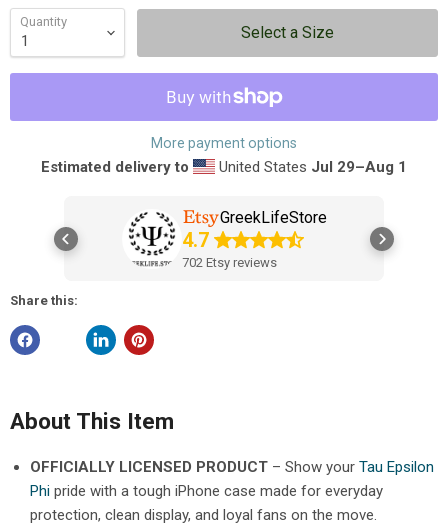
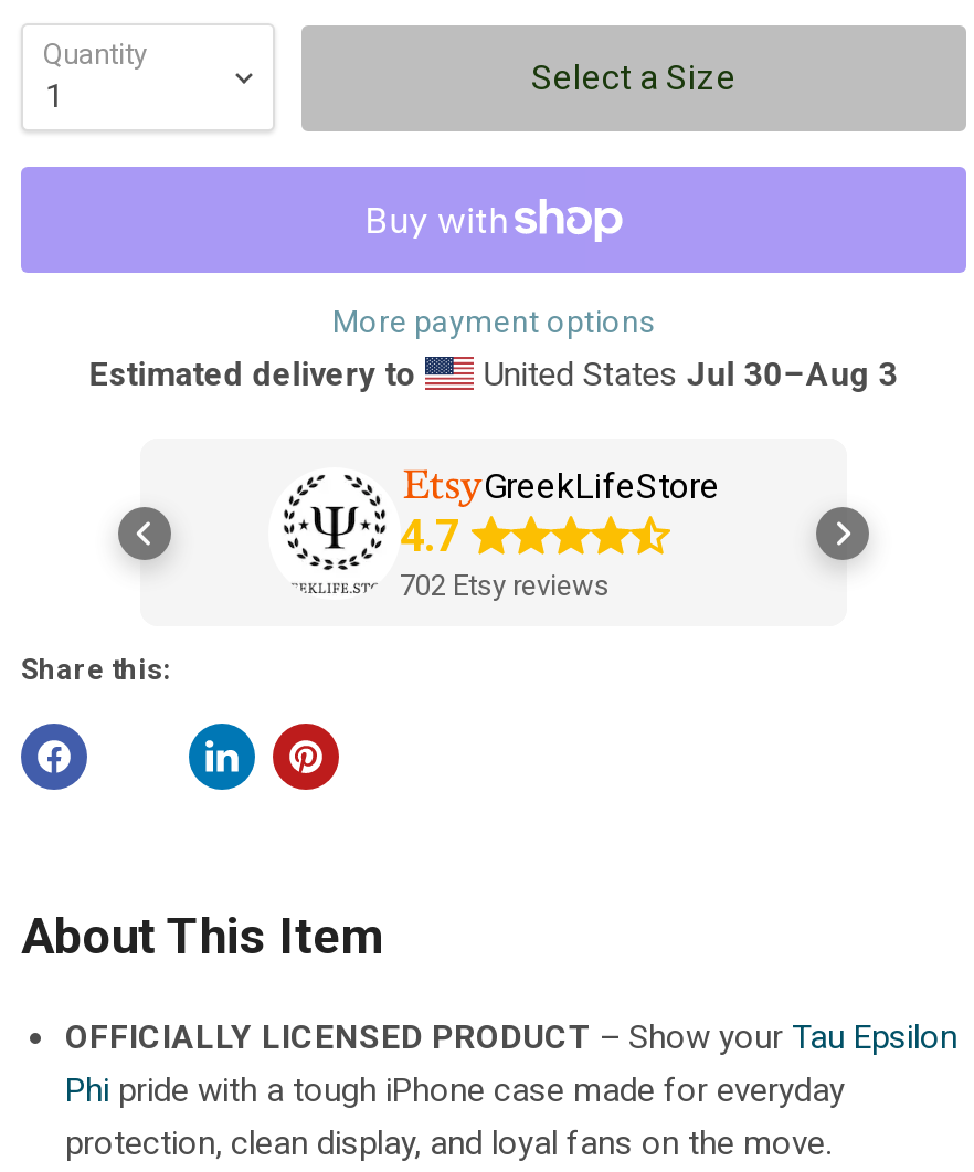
- United States Jul 29–Aug 1
+ United States Jul 30–Aug 3
